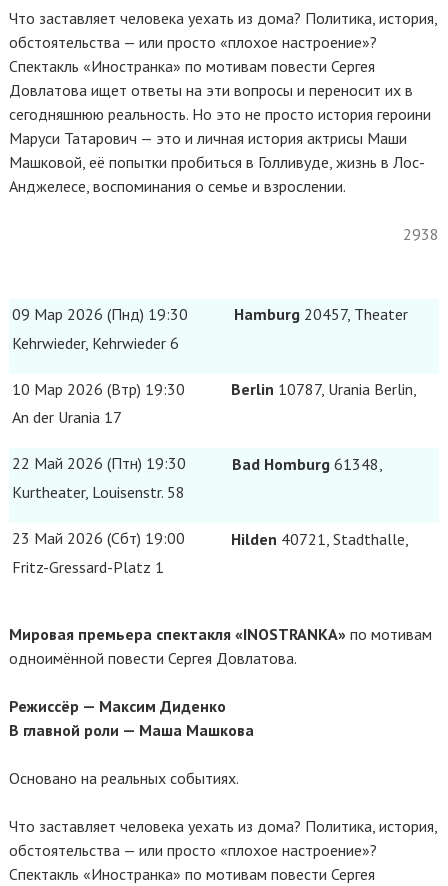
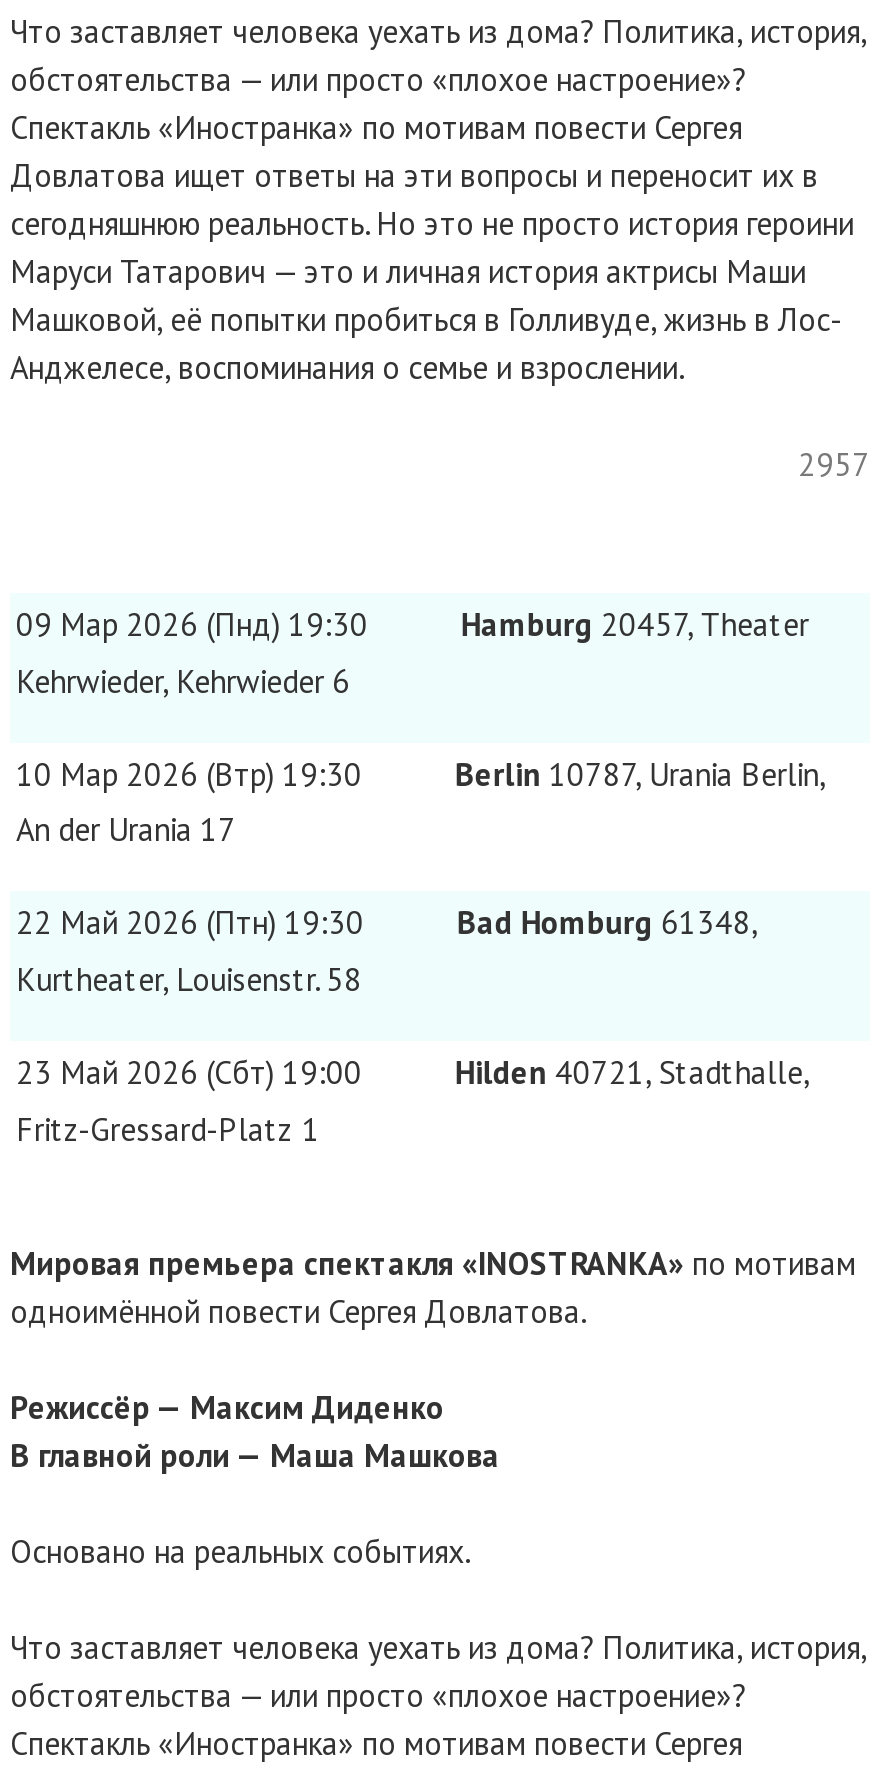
- 2938
+ 2957
